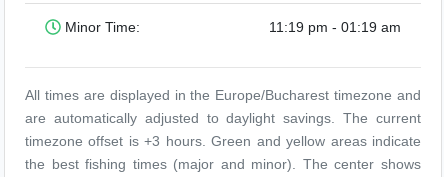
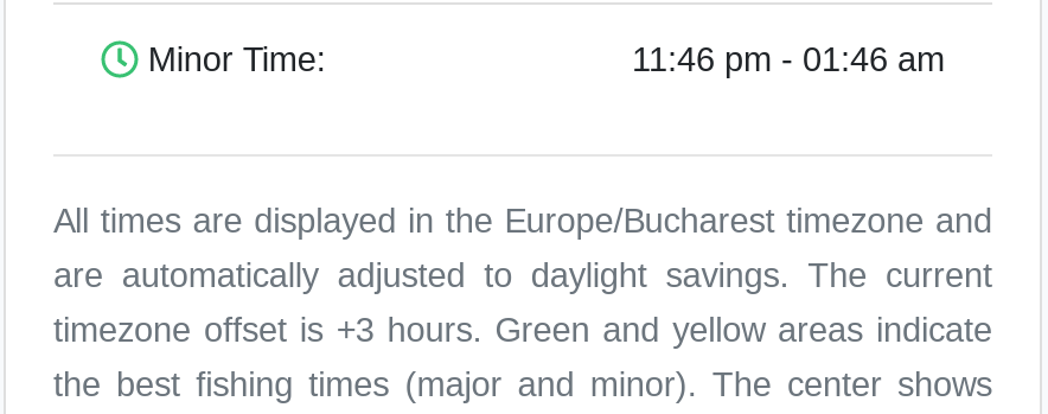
- 11:19 pm - 01:19 am
+ 11:46 pm - 01:46 am
